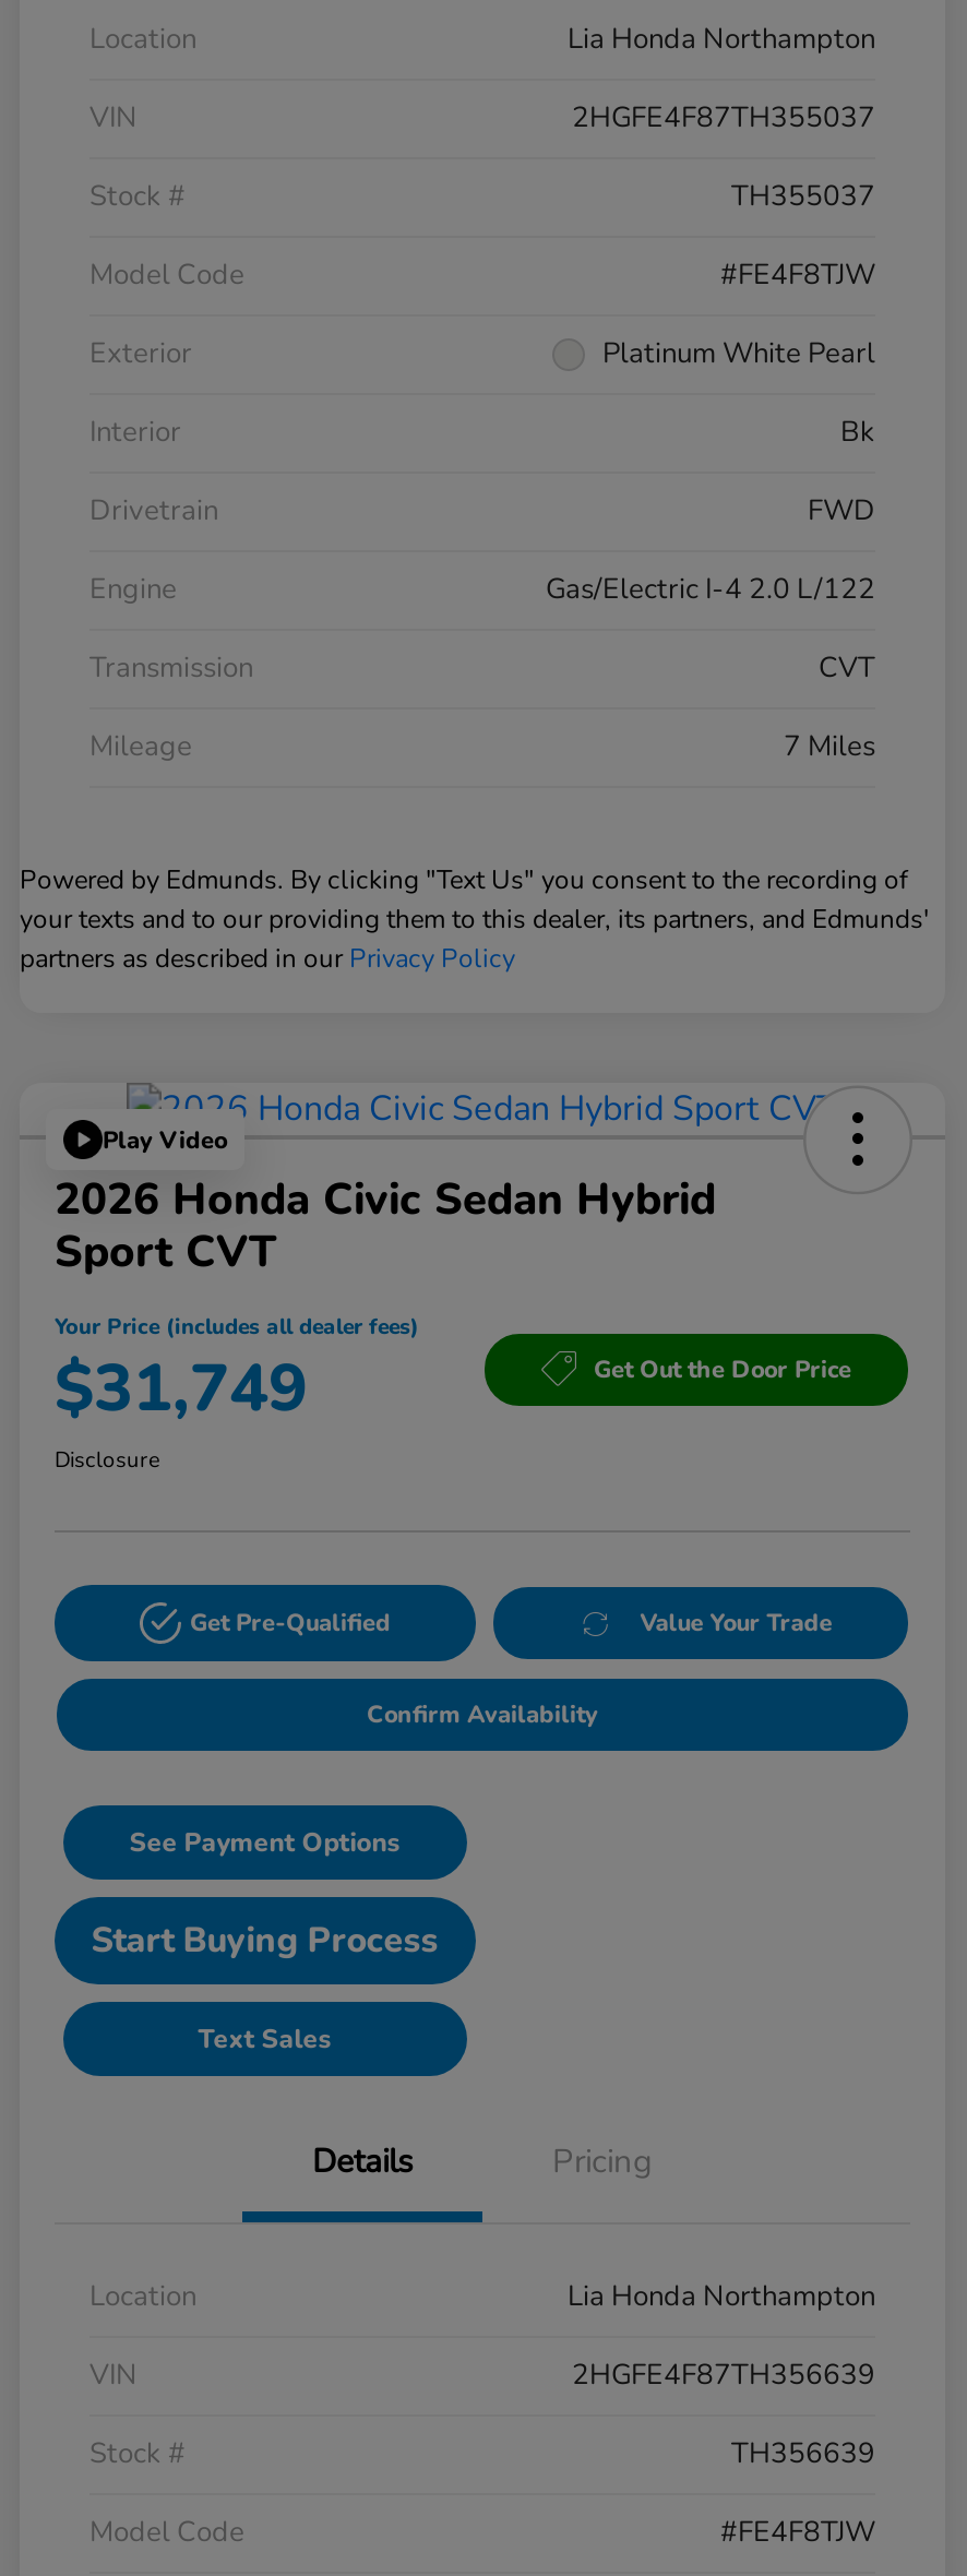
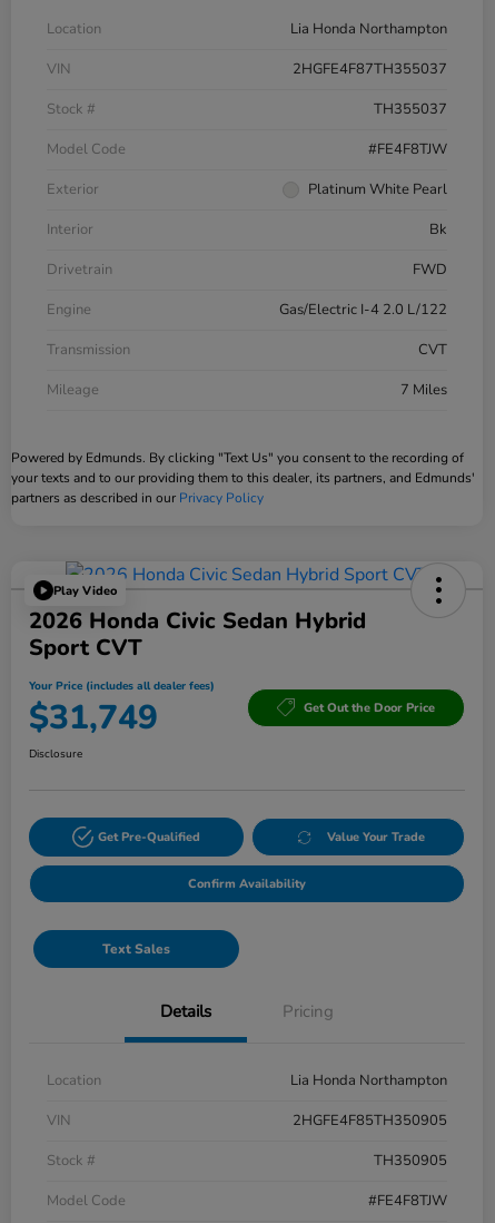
- See Payment Options
- Start Buying Process

- 2HGFE4F87TH356639
+ 2HGFE4F85TH350905

- TH356639
+ TH350905
